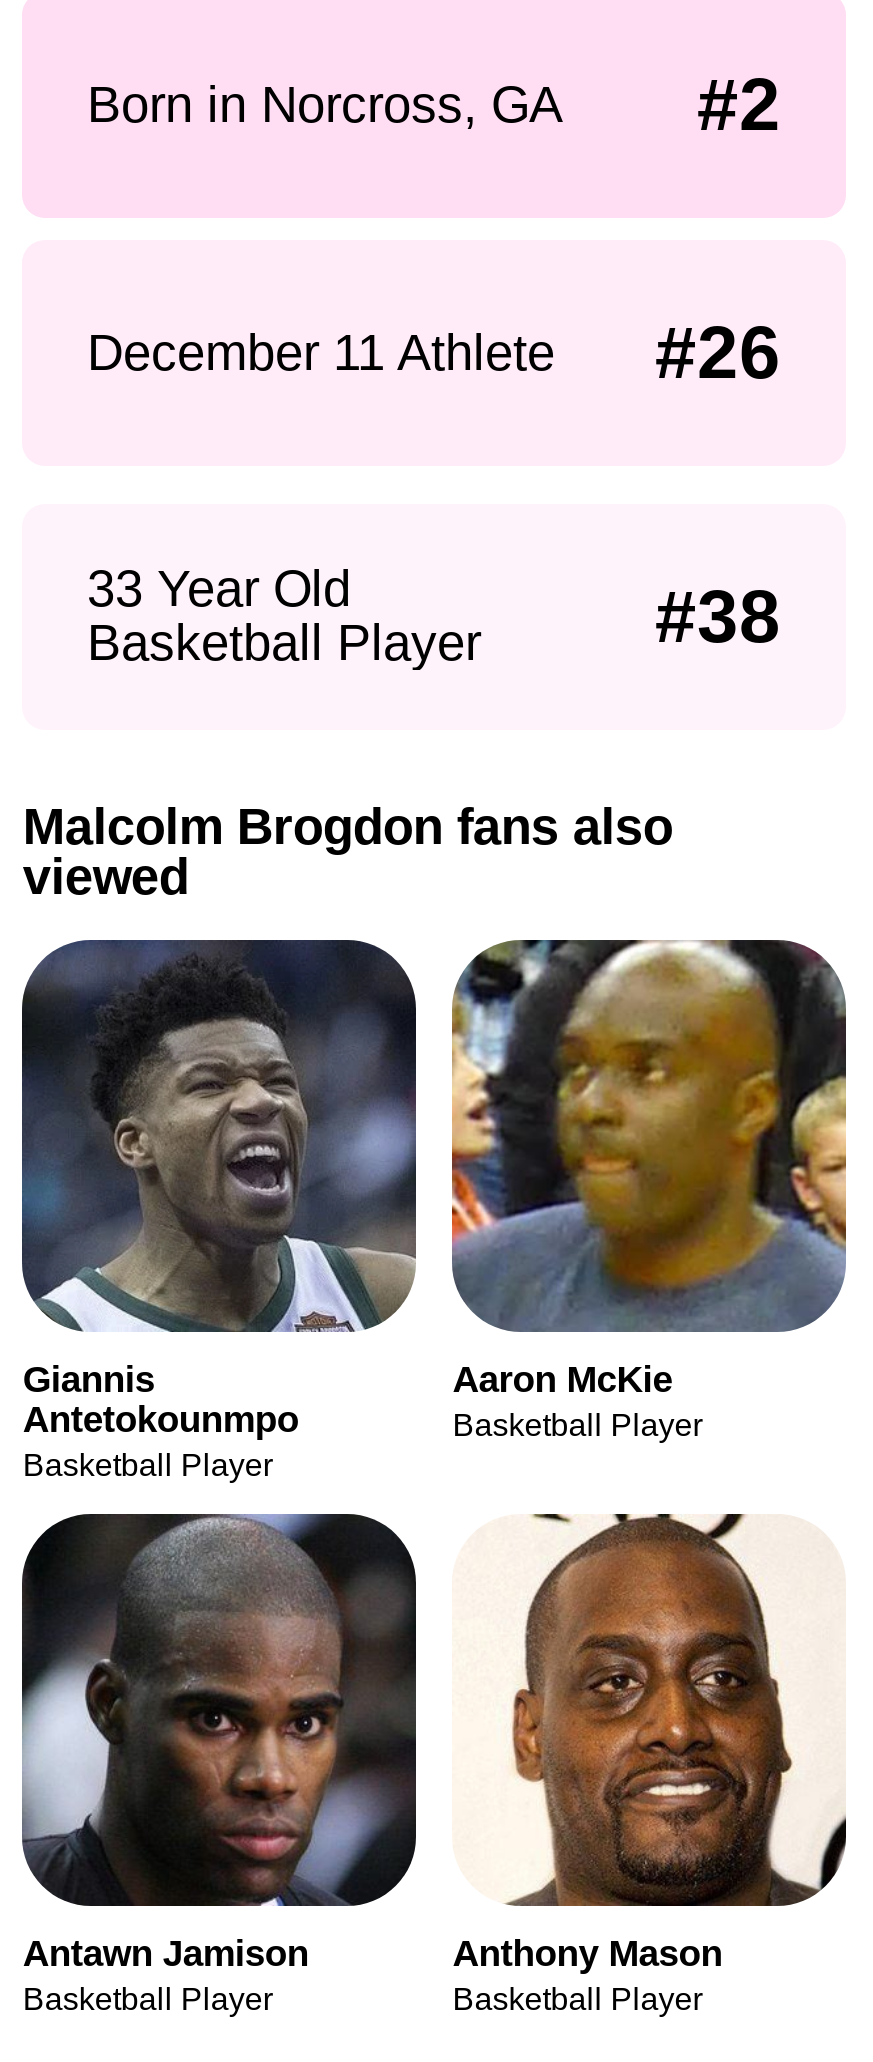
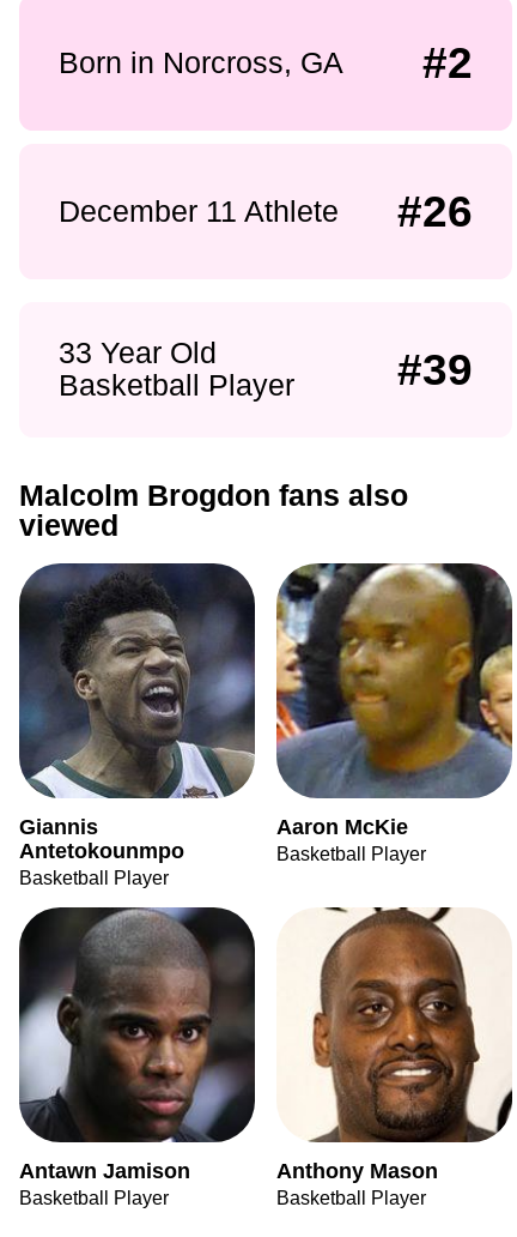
- #38
+ #39
